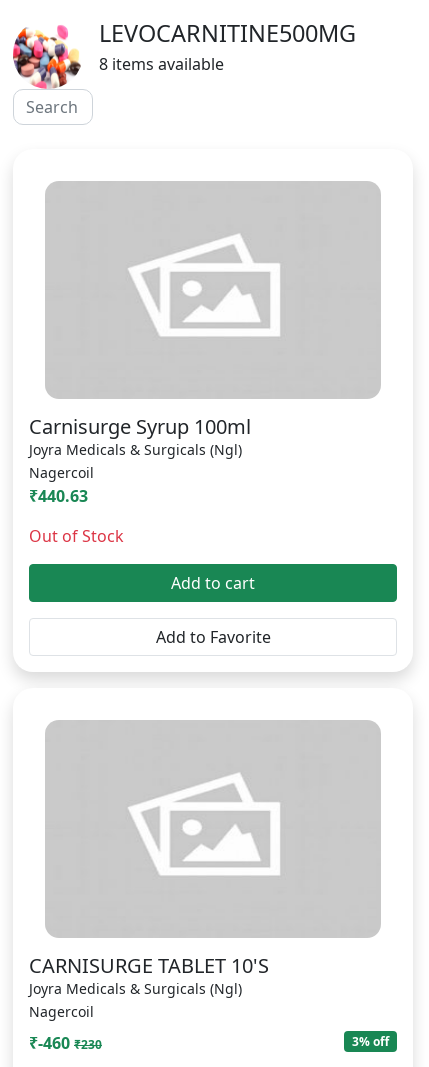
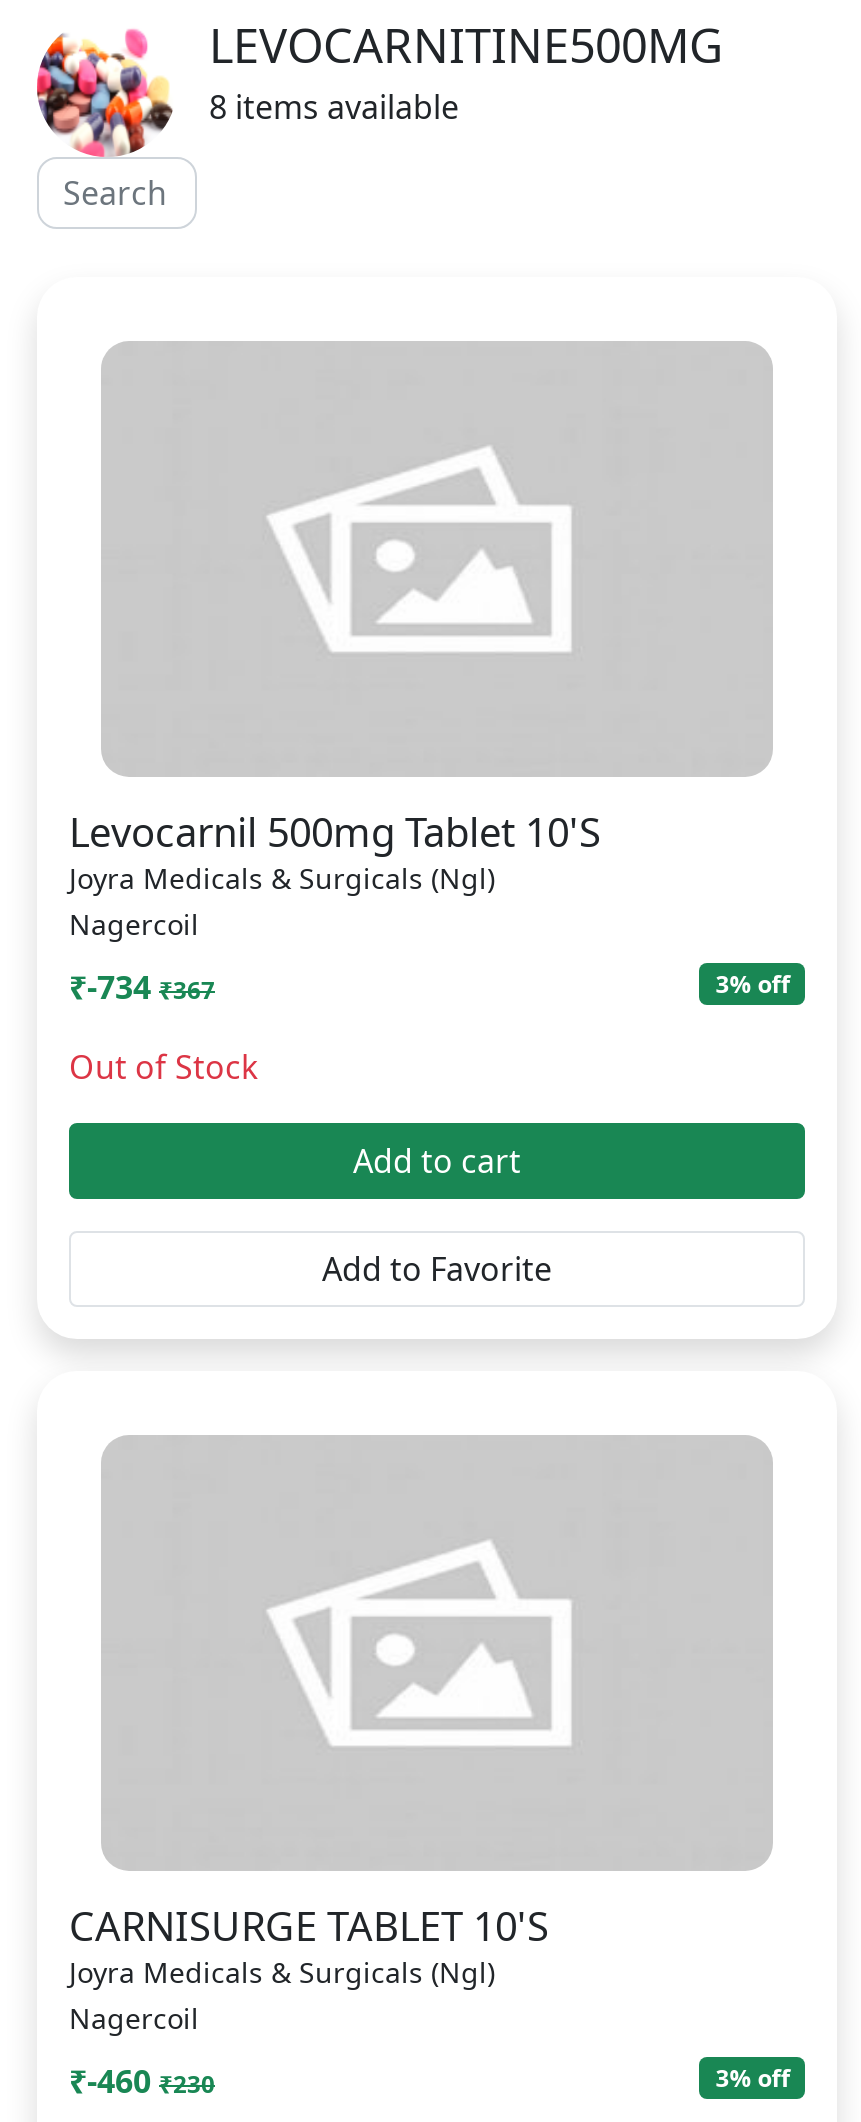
- Carnisurge Syrup 100ml
+ Levocarnil 500mg Tablet 10'S

- ₹440.63
+ ₹-734 ₹367
+ 3% off
